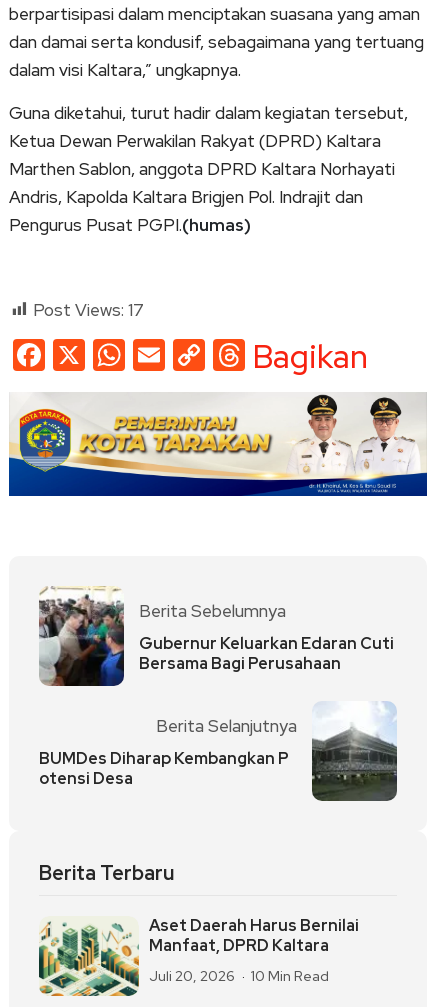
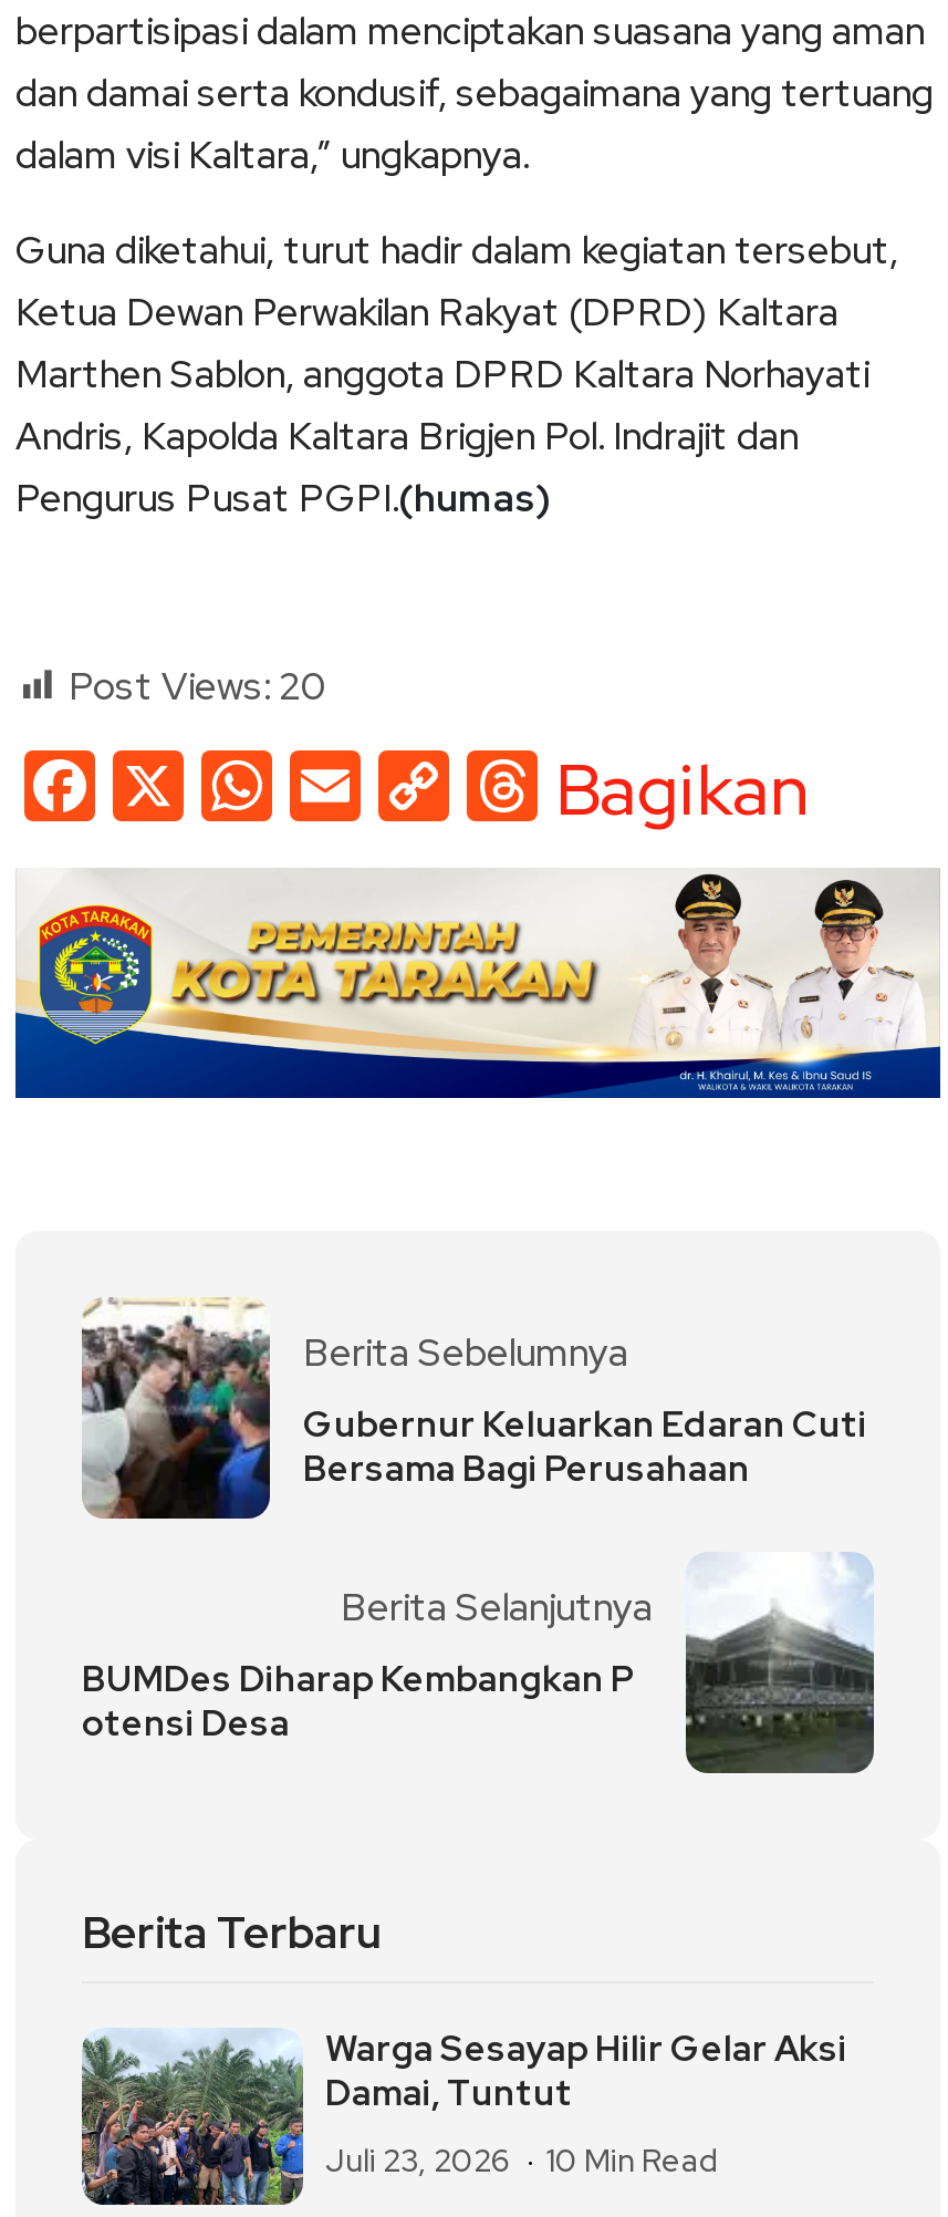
- Post Views: 17
+ Post Views: 20

- [image]
- Aset Daerah Harus Bernilai
- Manfaat, DPRD Kaltara
+ [image]
+ Warga Sesayap Hilir Gelar Aksi
+ Damai, Tuntut

- Juli 20, 2026 10 Min Read
+ Juli 23, 2026 10 Min Read
